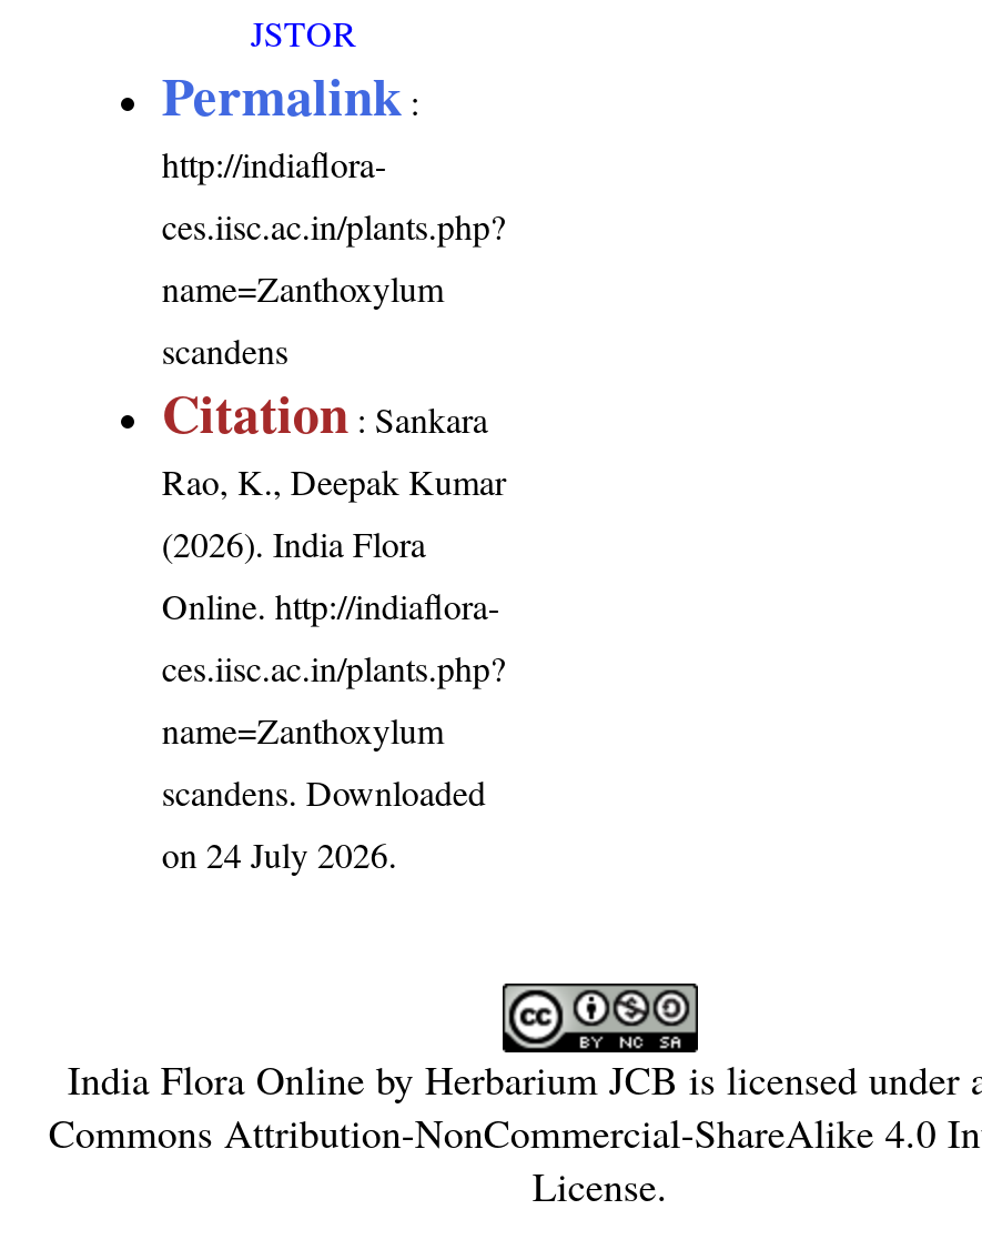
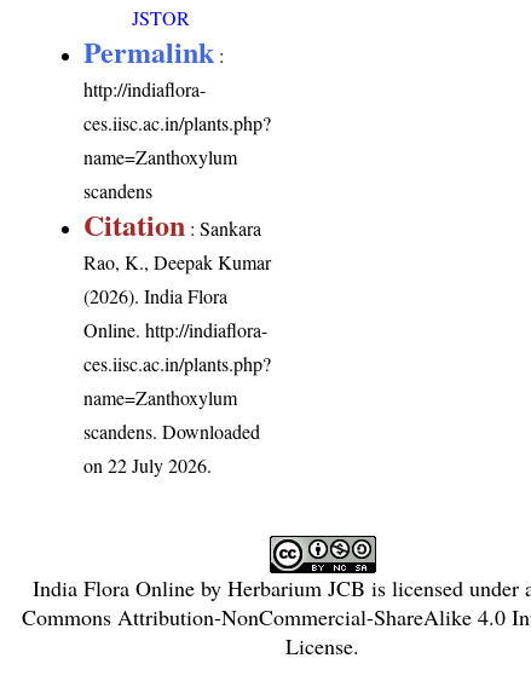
- on 24 July 2026.
+ on 22 July 2026.
